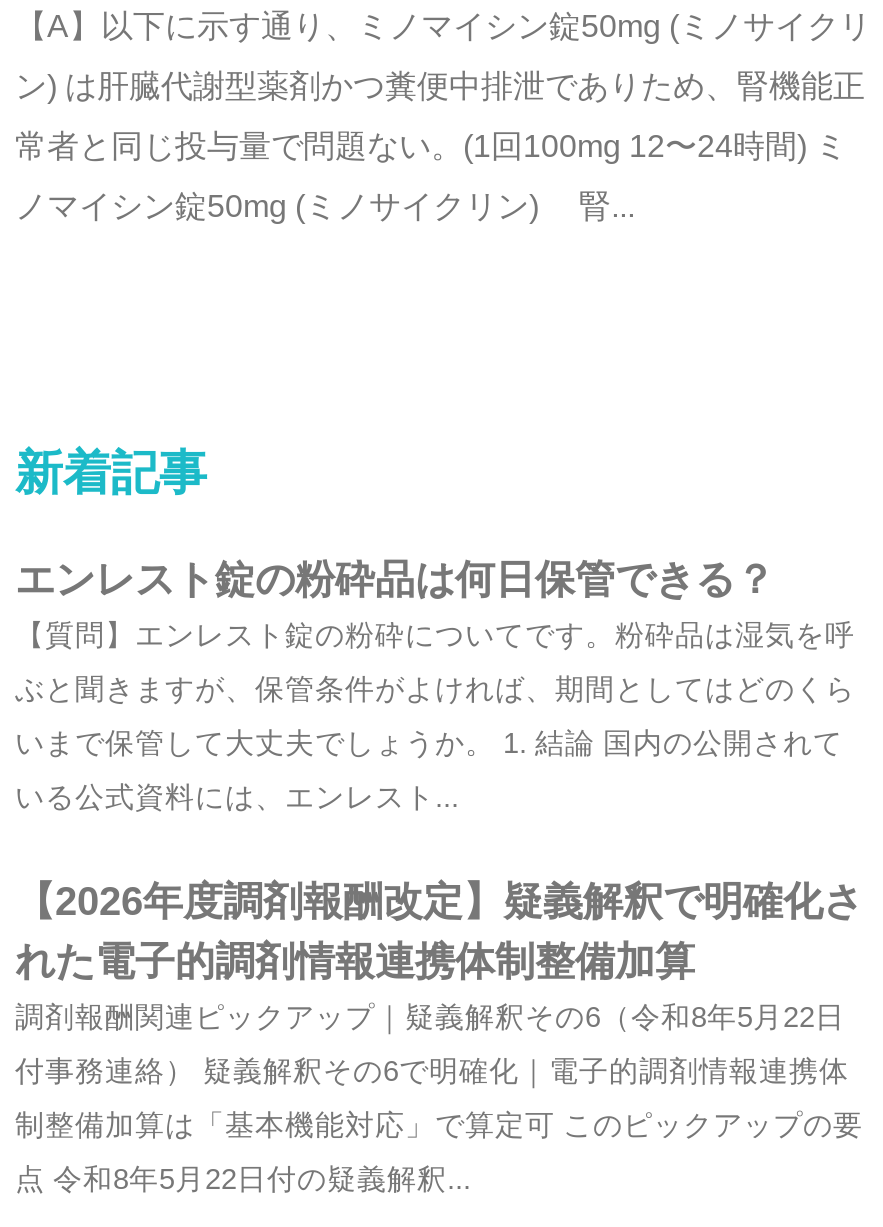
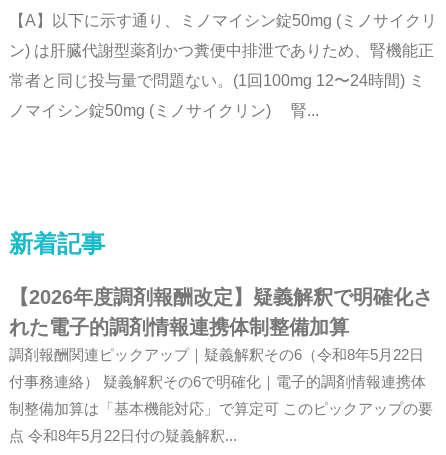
- エンレスト錠の粉砕品は何日保管できる？
- 【質問】エンレスト錠の粉砕についてです。粉砕品は湿気を呼
- ぶと聞きますが、保管条件がよければ、期間としてはどのくら
- いまで保管して大丈夫でしょうか。 1. 結論 国内の公開されて
- いる公式資料には、エンレスト...
